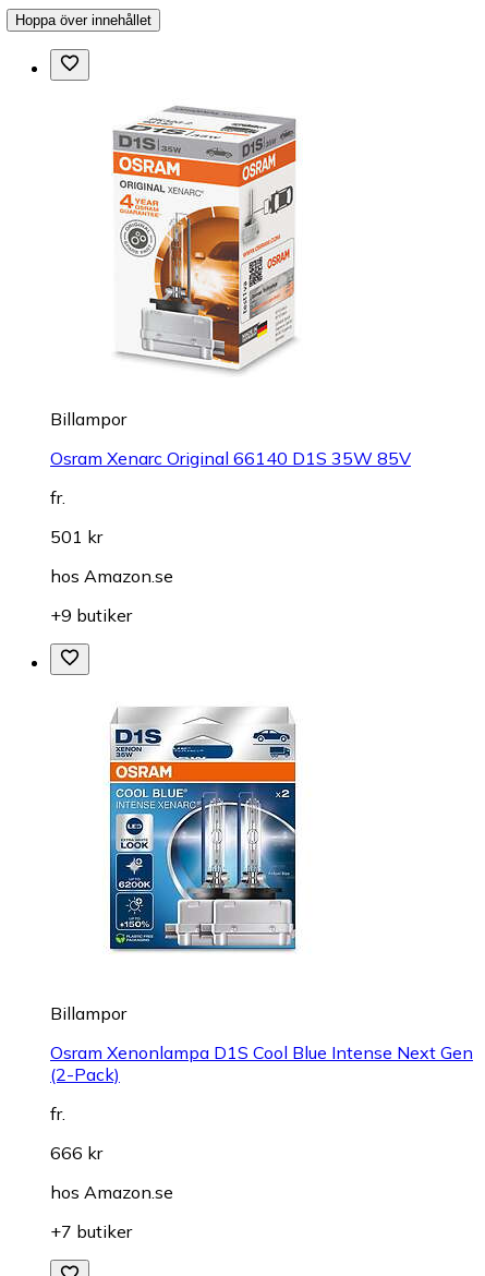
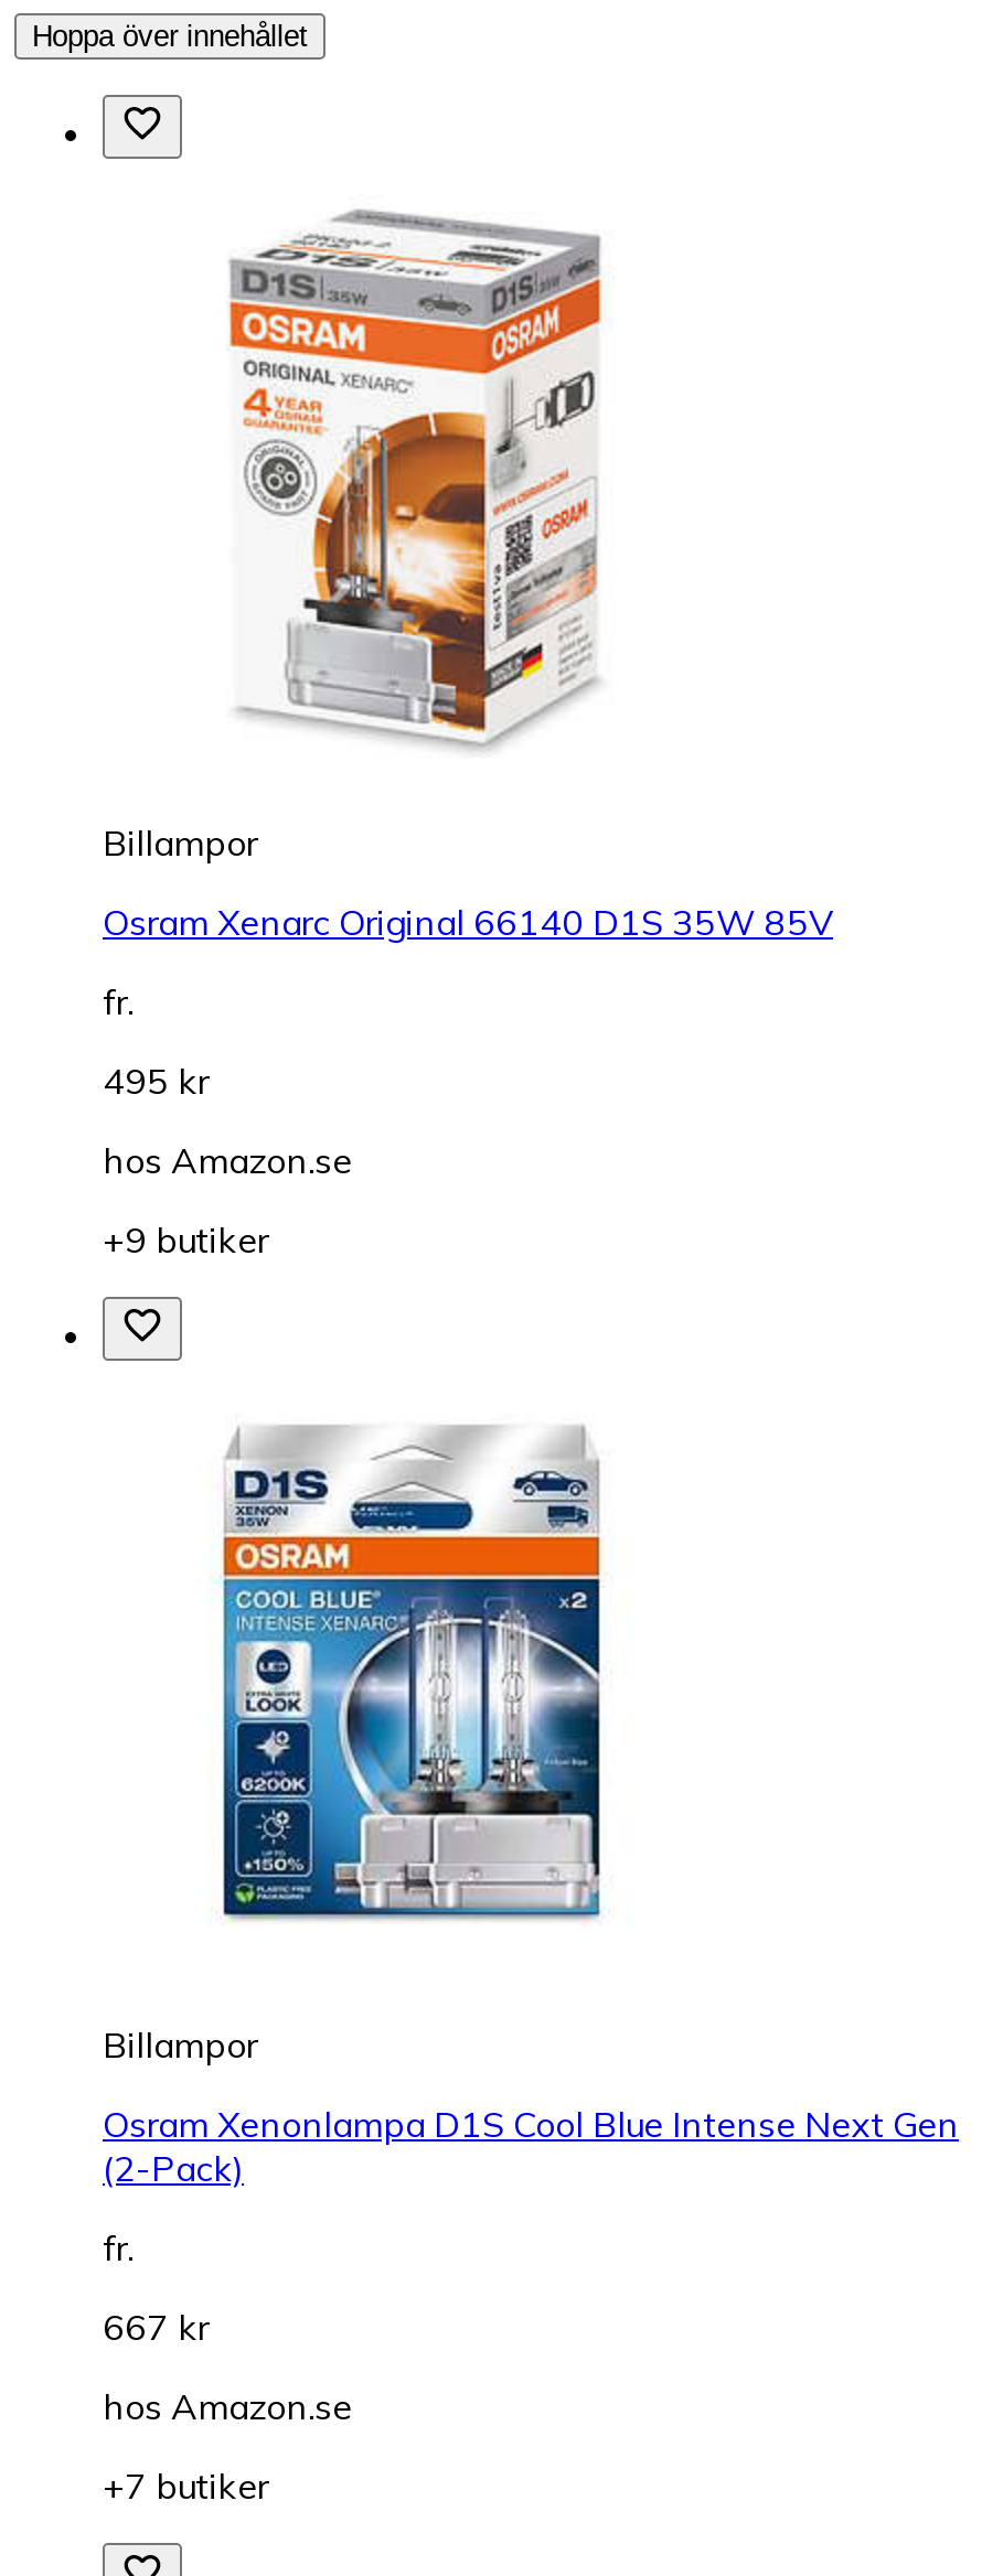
- 501 kr
+ 495 kr

- 666 kr
+ 667 kr
